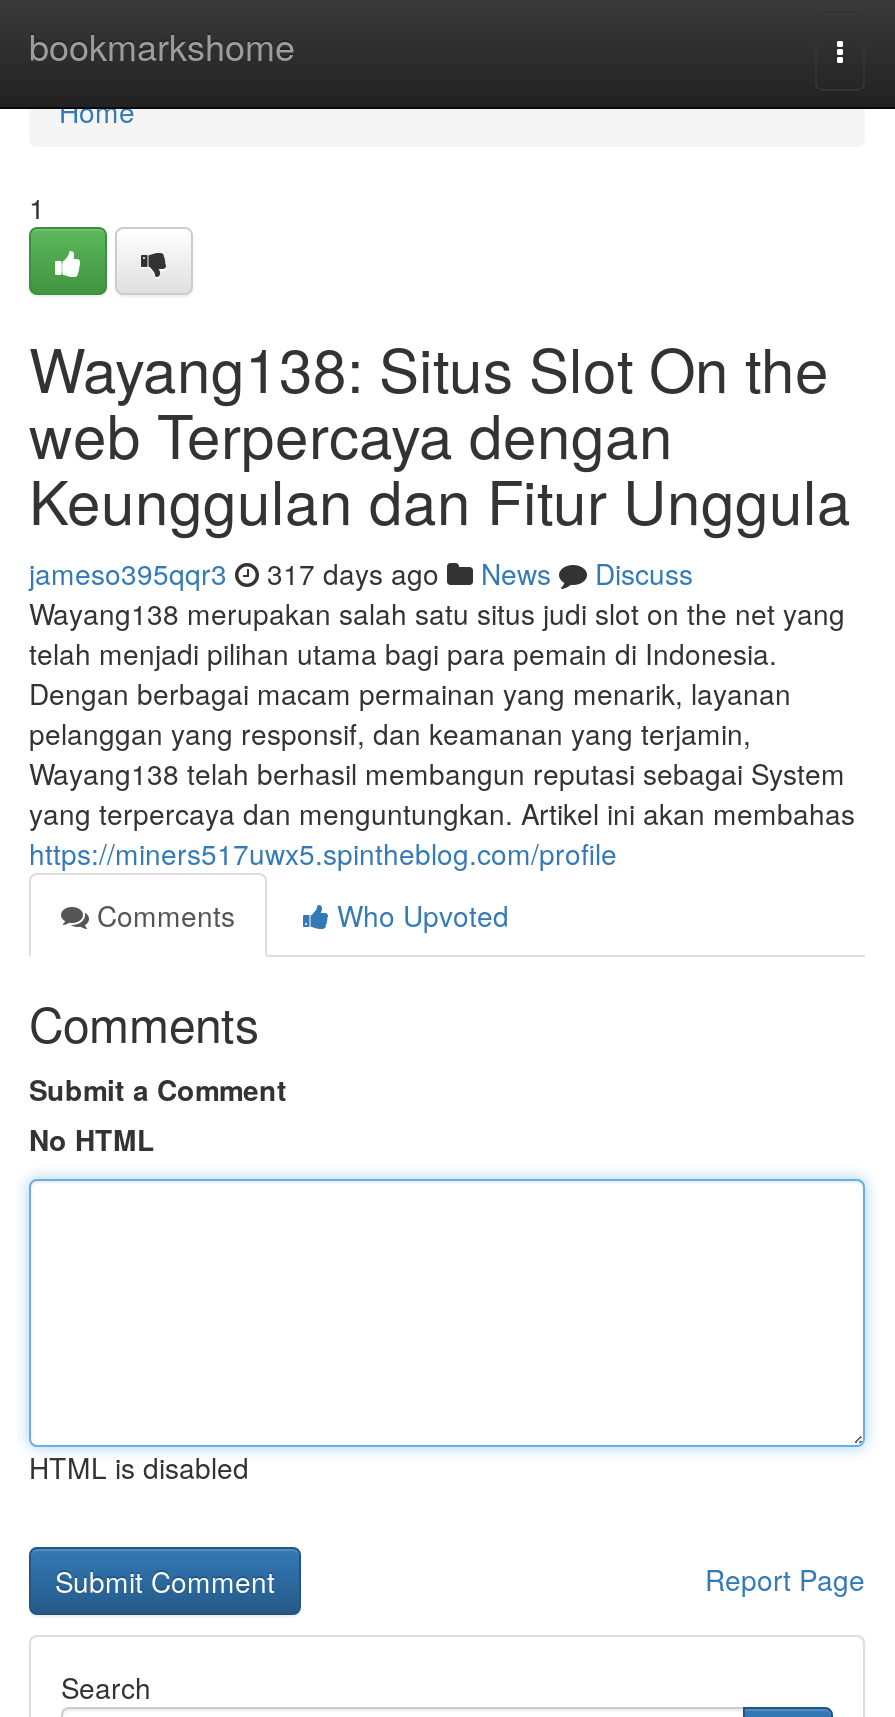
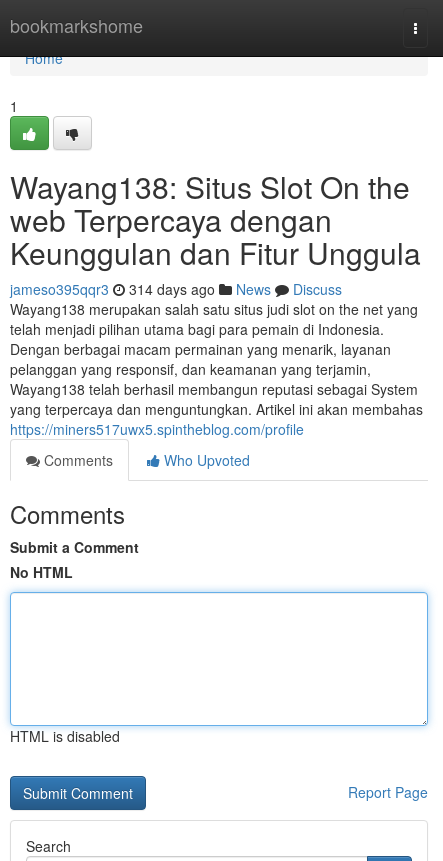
- jameso395qqr3 317 days ago News Discuss
+ jameso395qqr3 314 days ago News Discuss
